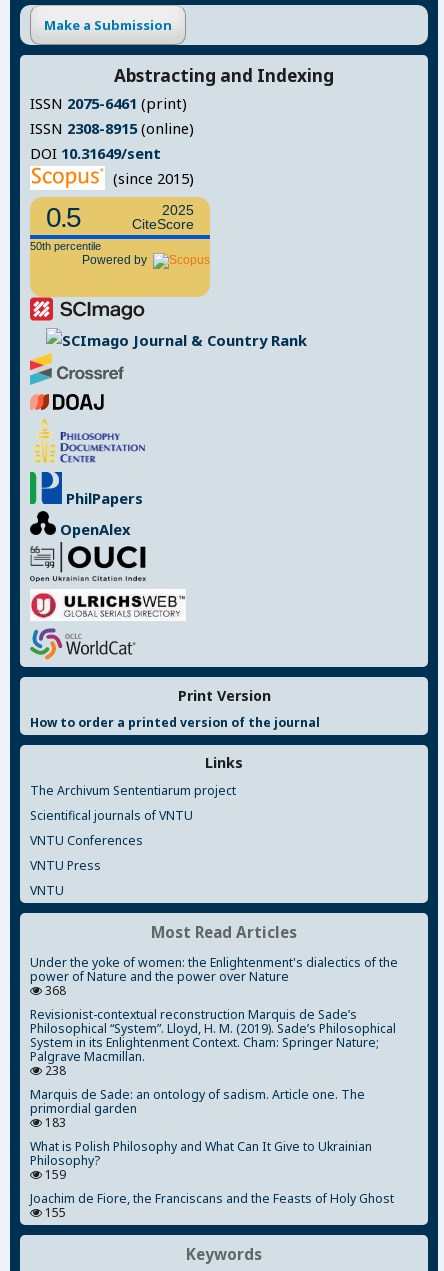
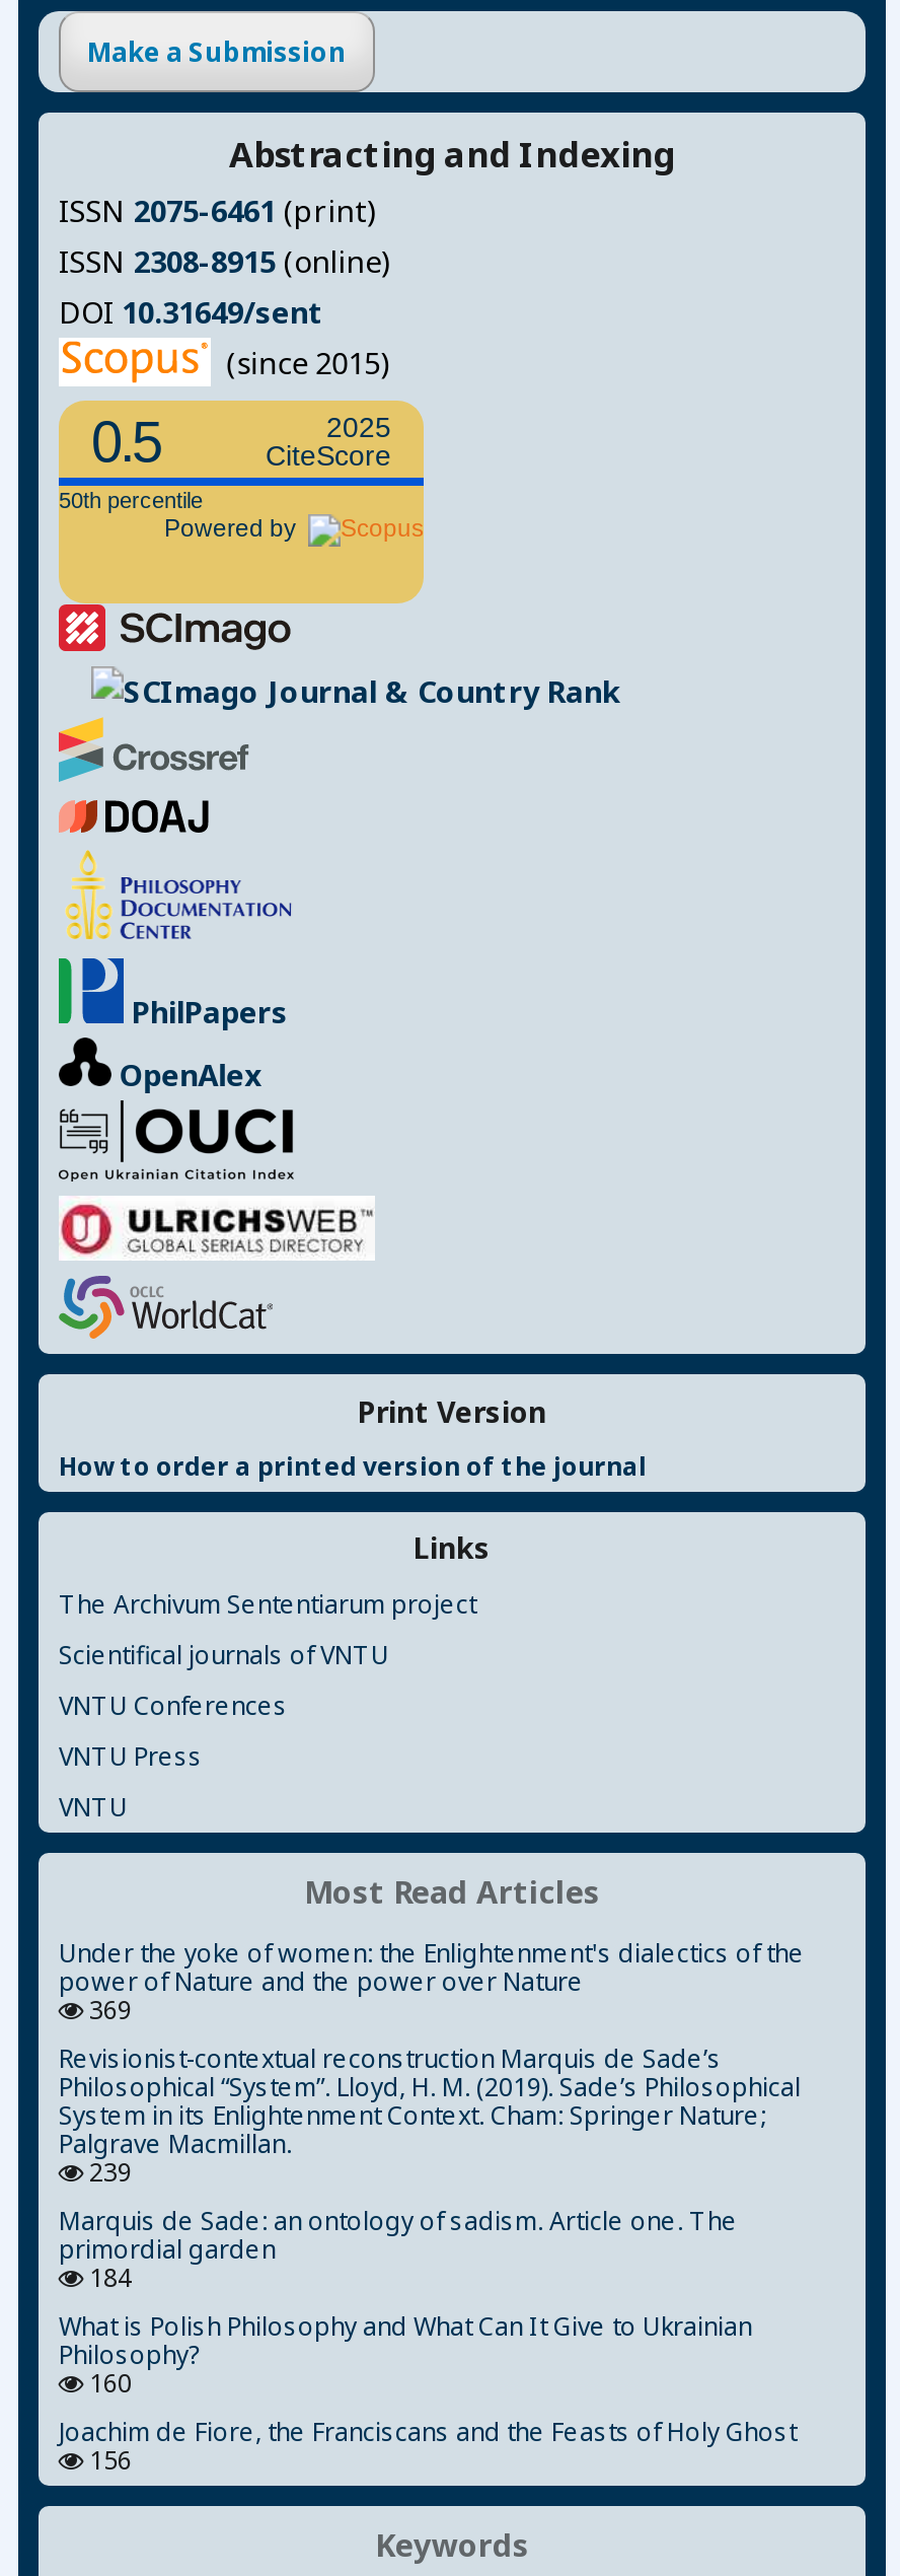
- 368
+ 369

- 238
+ 239

- 183
+ 184

- 159
+ 160

- 155
+ 156
